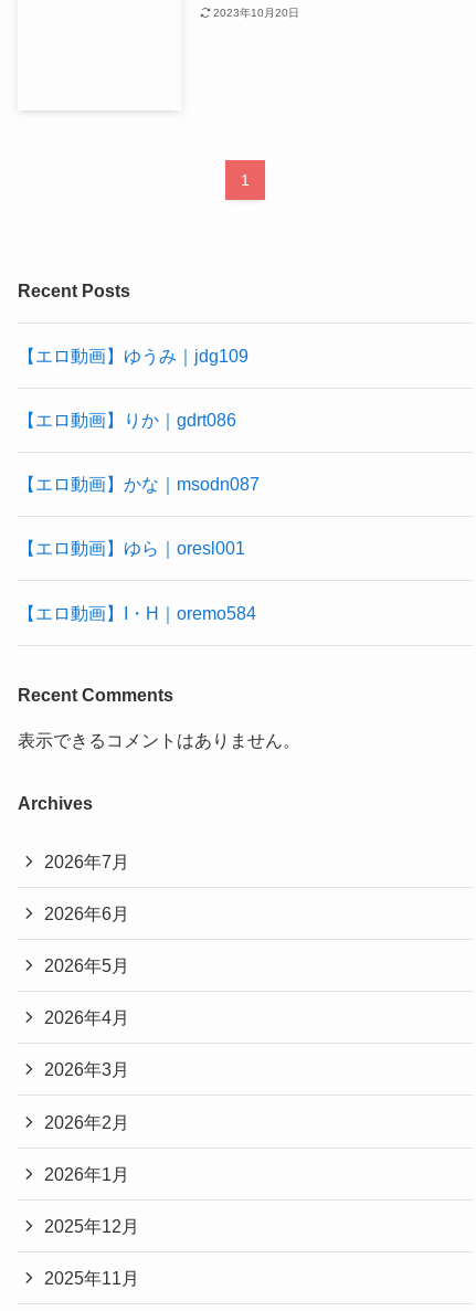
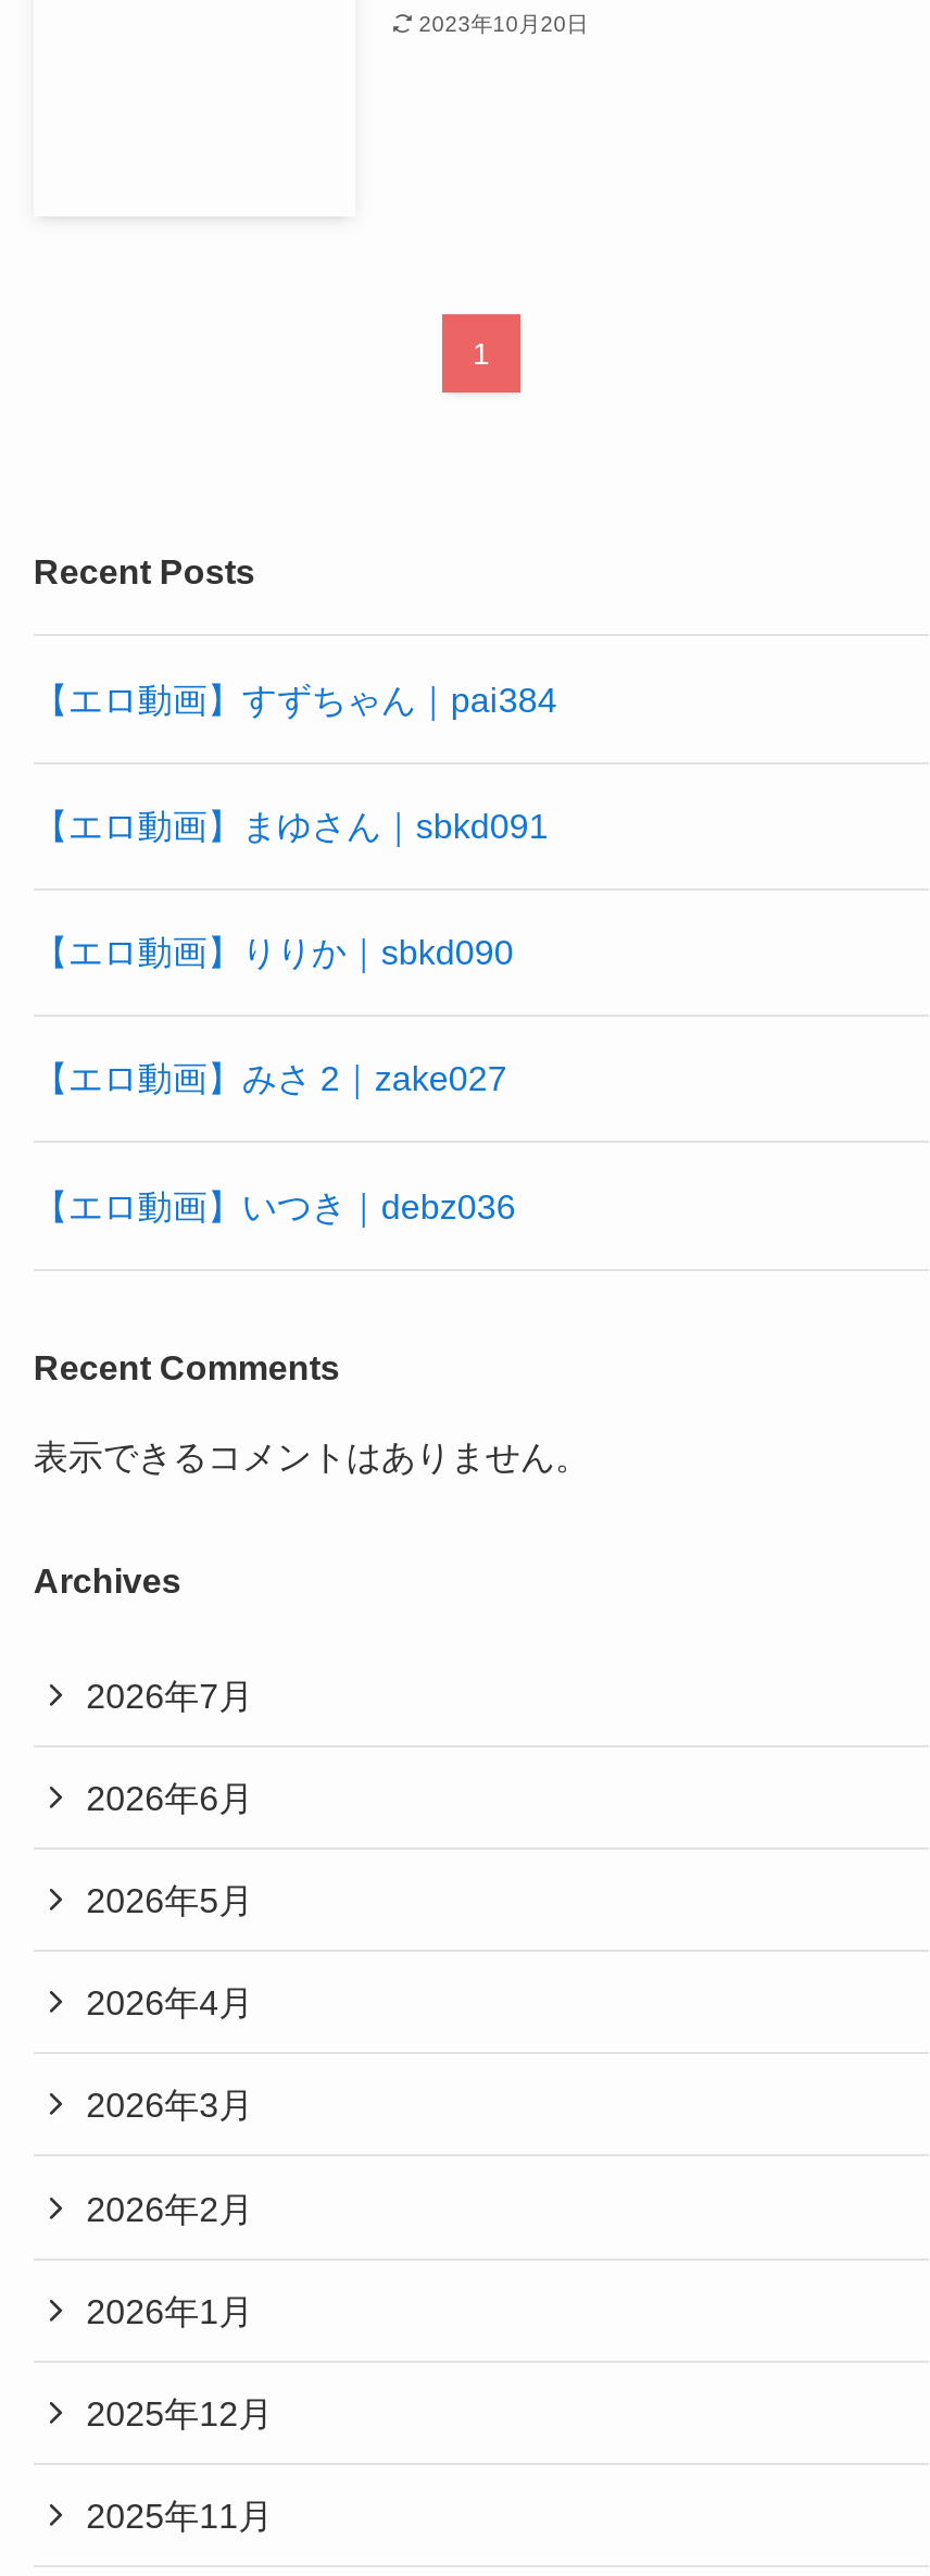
- 【エロ動画】ゆうみ｜jdg109
+ 【エロ動画】すずちゃん｜pai384

- 【エロ動画】りか｜gdrt086
+ 【エロ動画】まゆさん｜sbkd091

- 【エロ動画】かな｜msodn087
+ 【エロ動画】りりか｜sbkd090

- 【エロ動画】ゆら｜oresl001
+ 【エロ動画】みさ 2｜zake027

- 【エロ動画】I・H｜oremo584
+ 【エロ動画】いつき｜debz036
